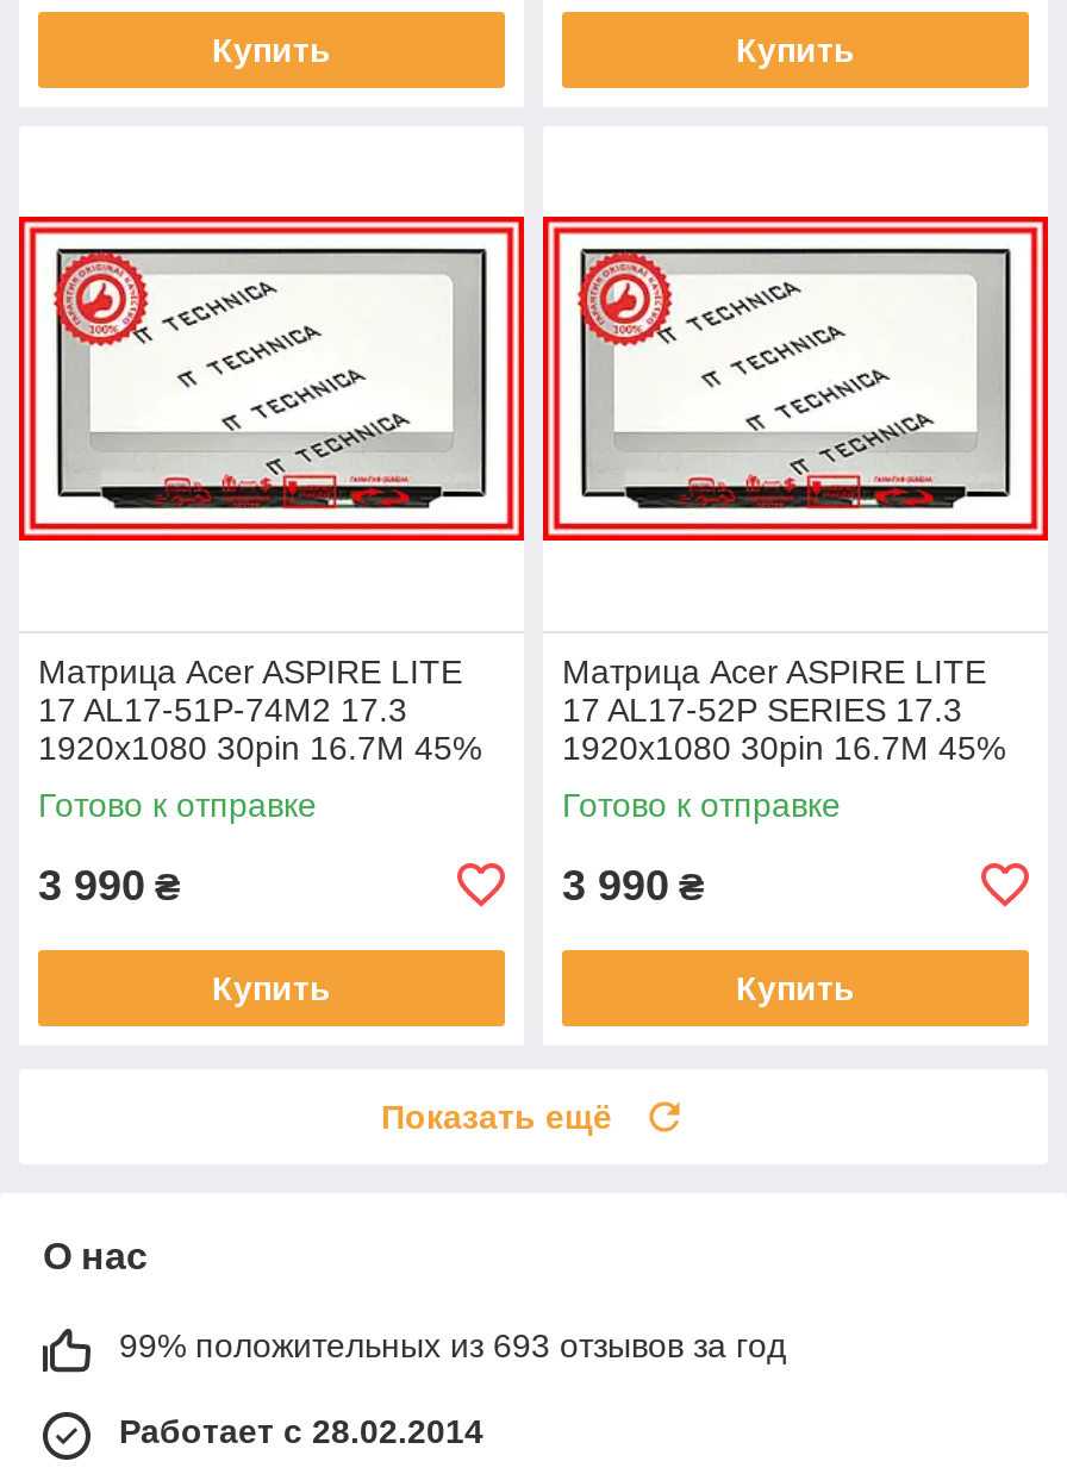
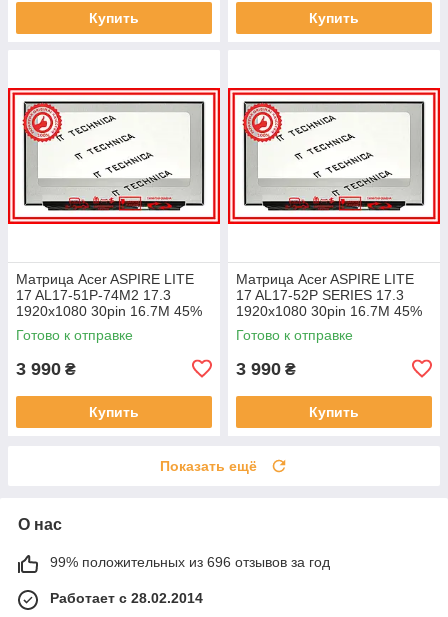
- 99% положительных из 693 отзывов за год
+ 99% положительных из 696 отзывов за год
